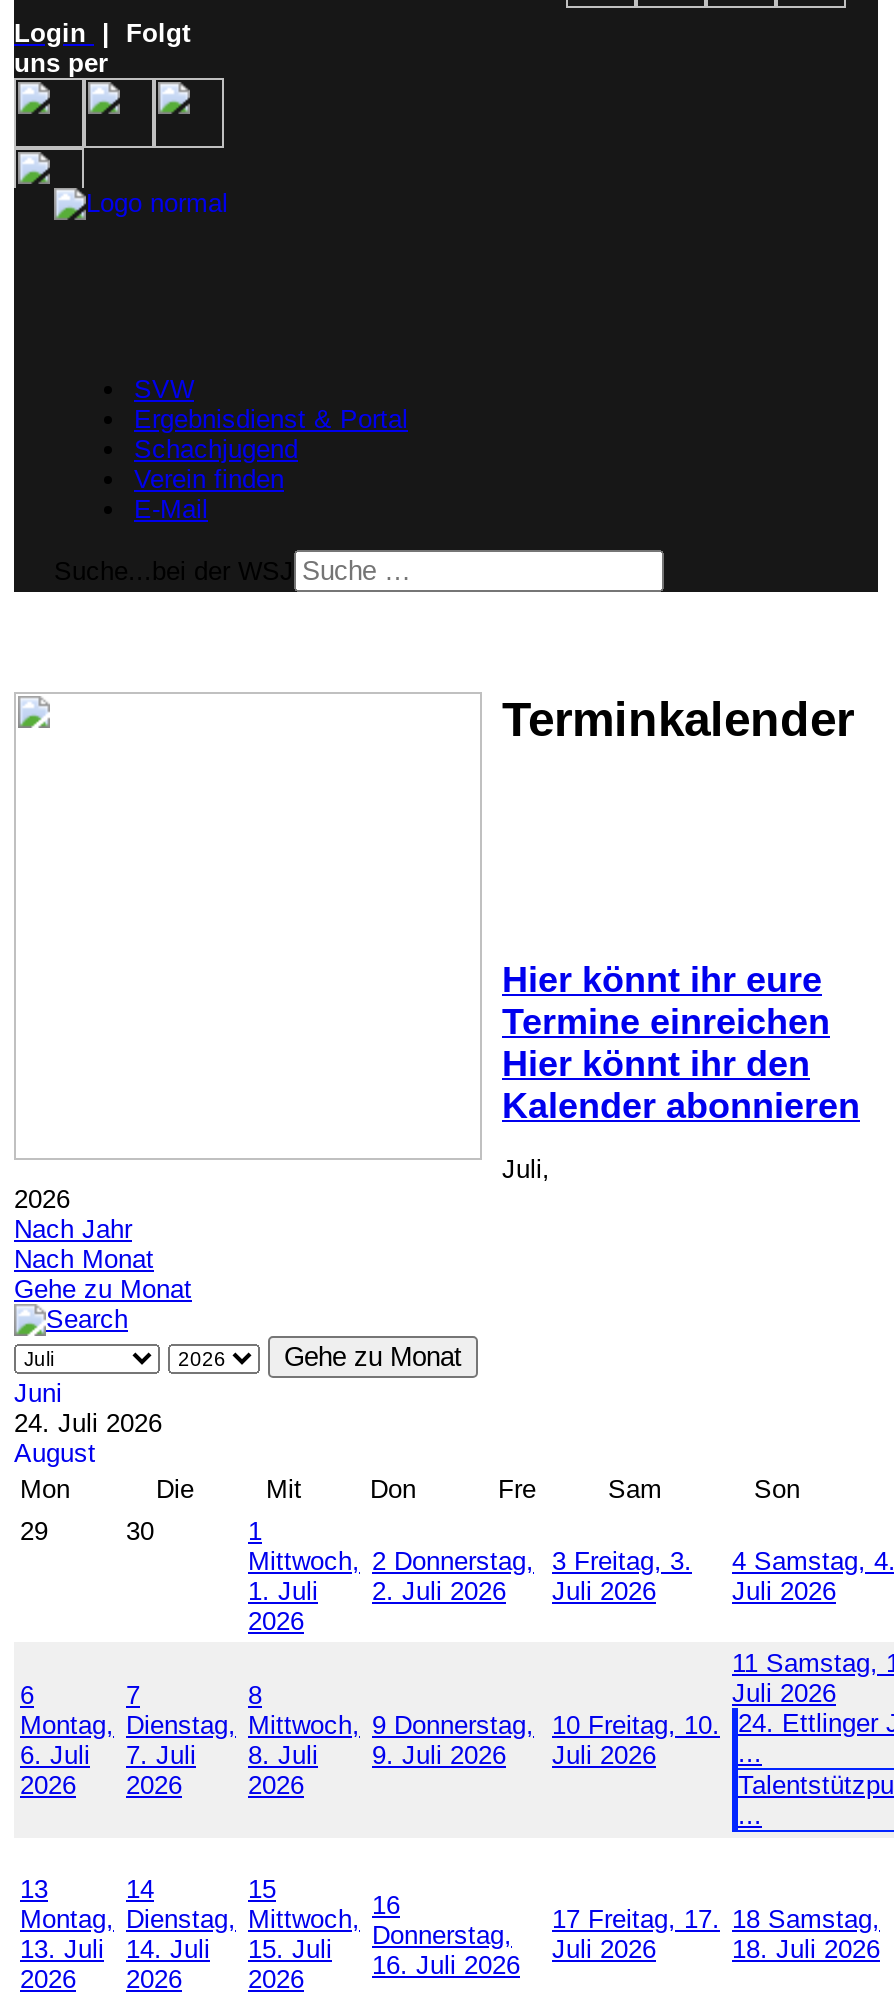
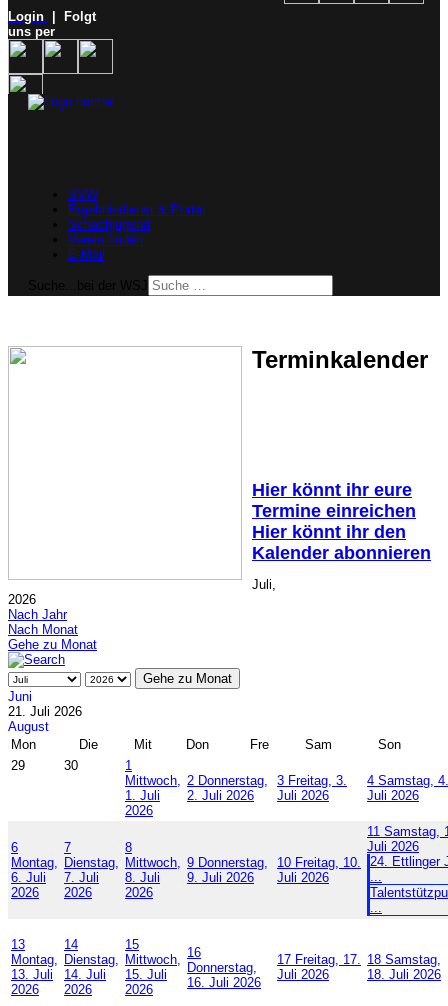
- 24. Juli 2026
+ 21. Juli 2026
